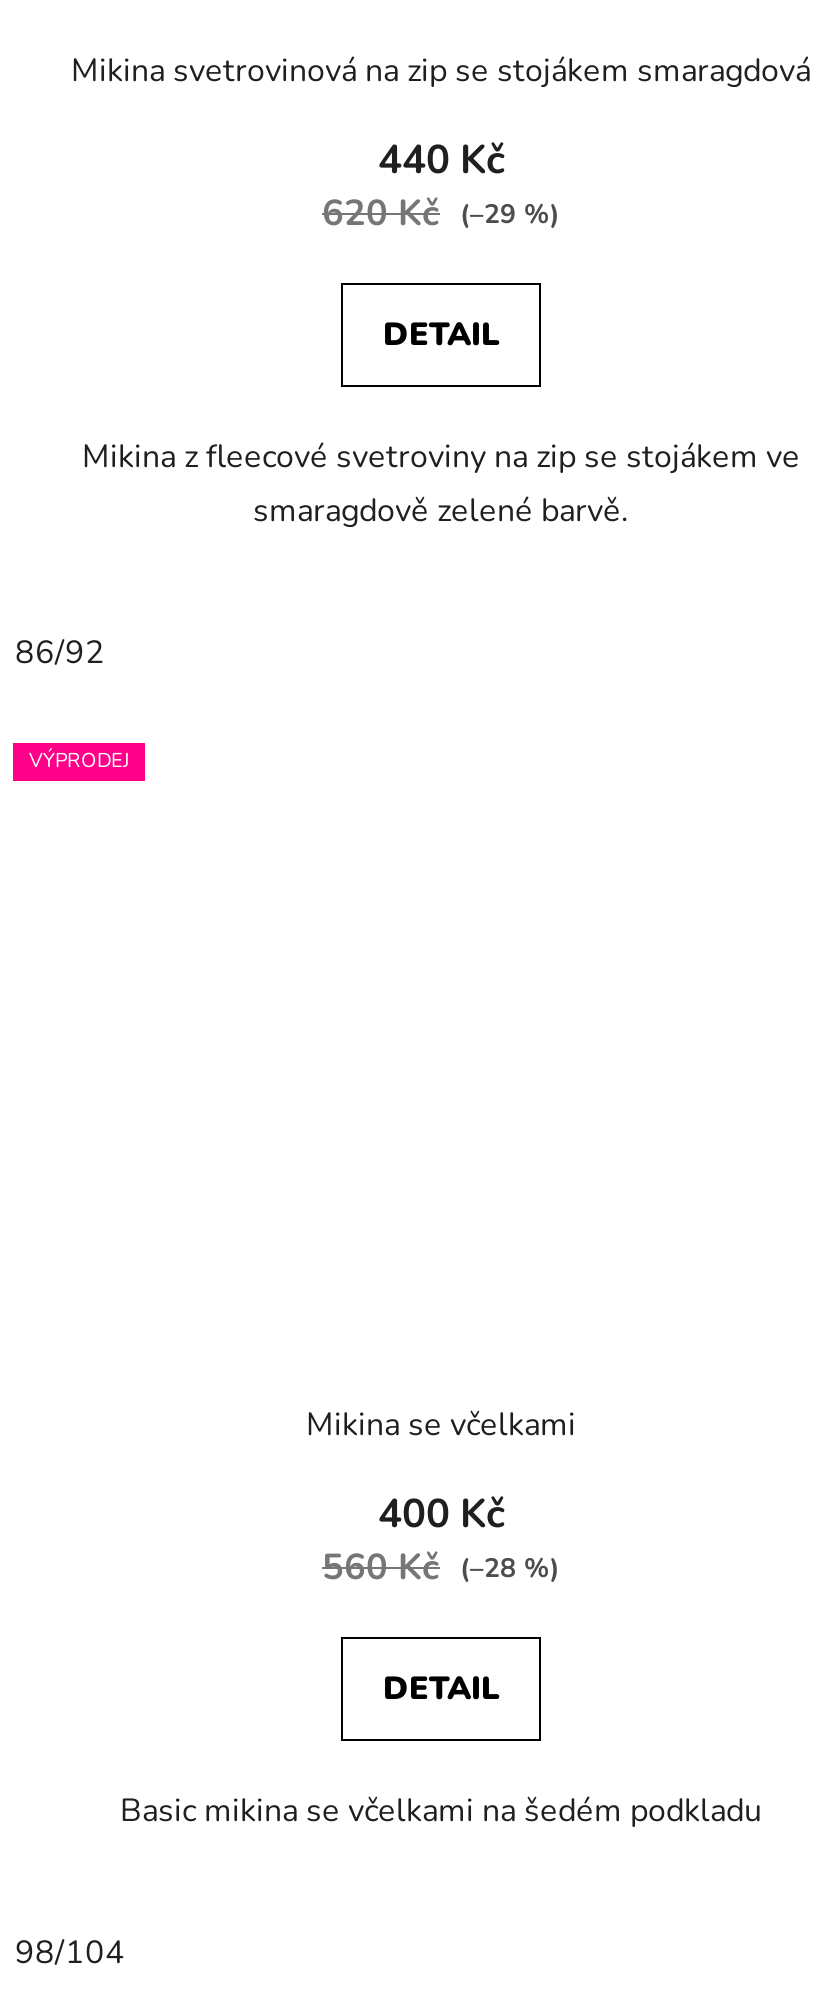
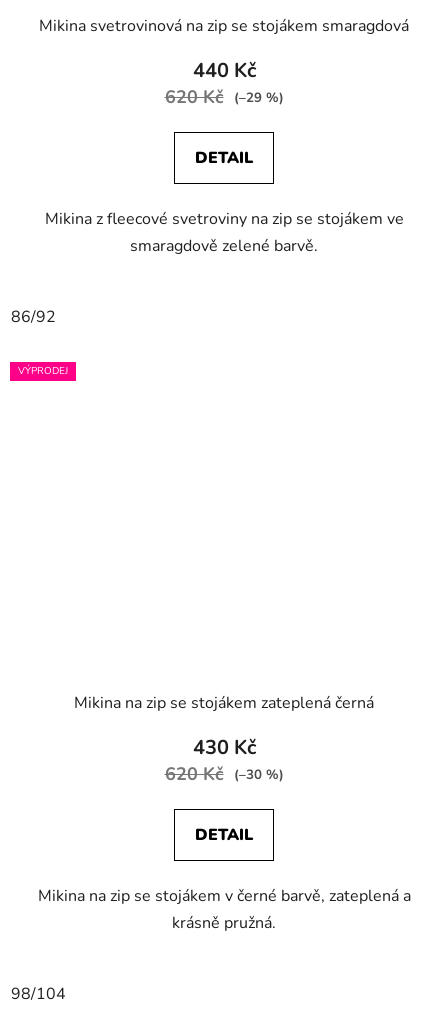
- Mikina se včelkami
+ Mikina na zip se stojákem zateplená černá

- 400 Kč
- 560 Kč (–28 %)
+ 430 Kč
+ 620 Kč (–30 %)

- Basic mikina se včelkami na šedém podkladu
+ Mikina na zip se stojákem v černé barvě, zateplená a
+ krásně pružná.
